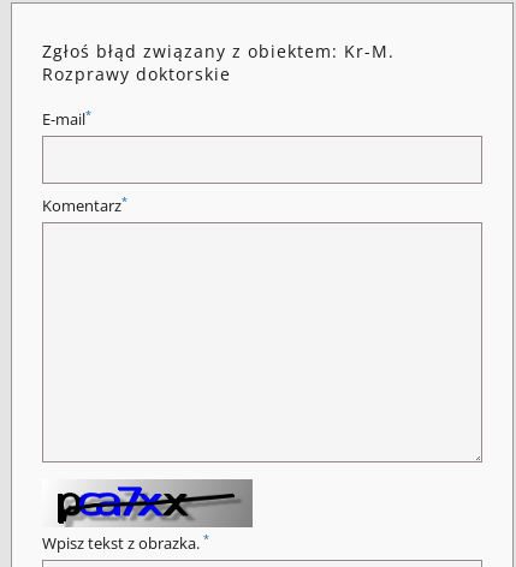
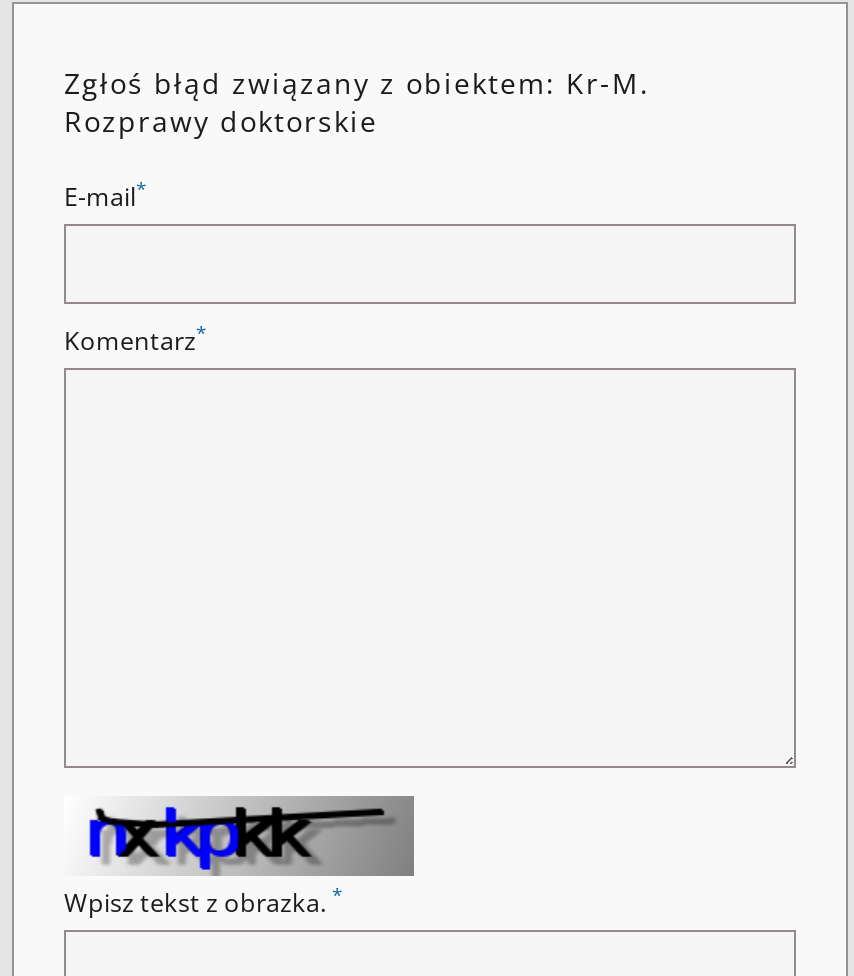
- [image]
+ [image]
